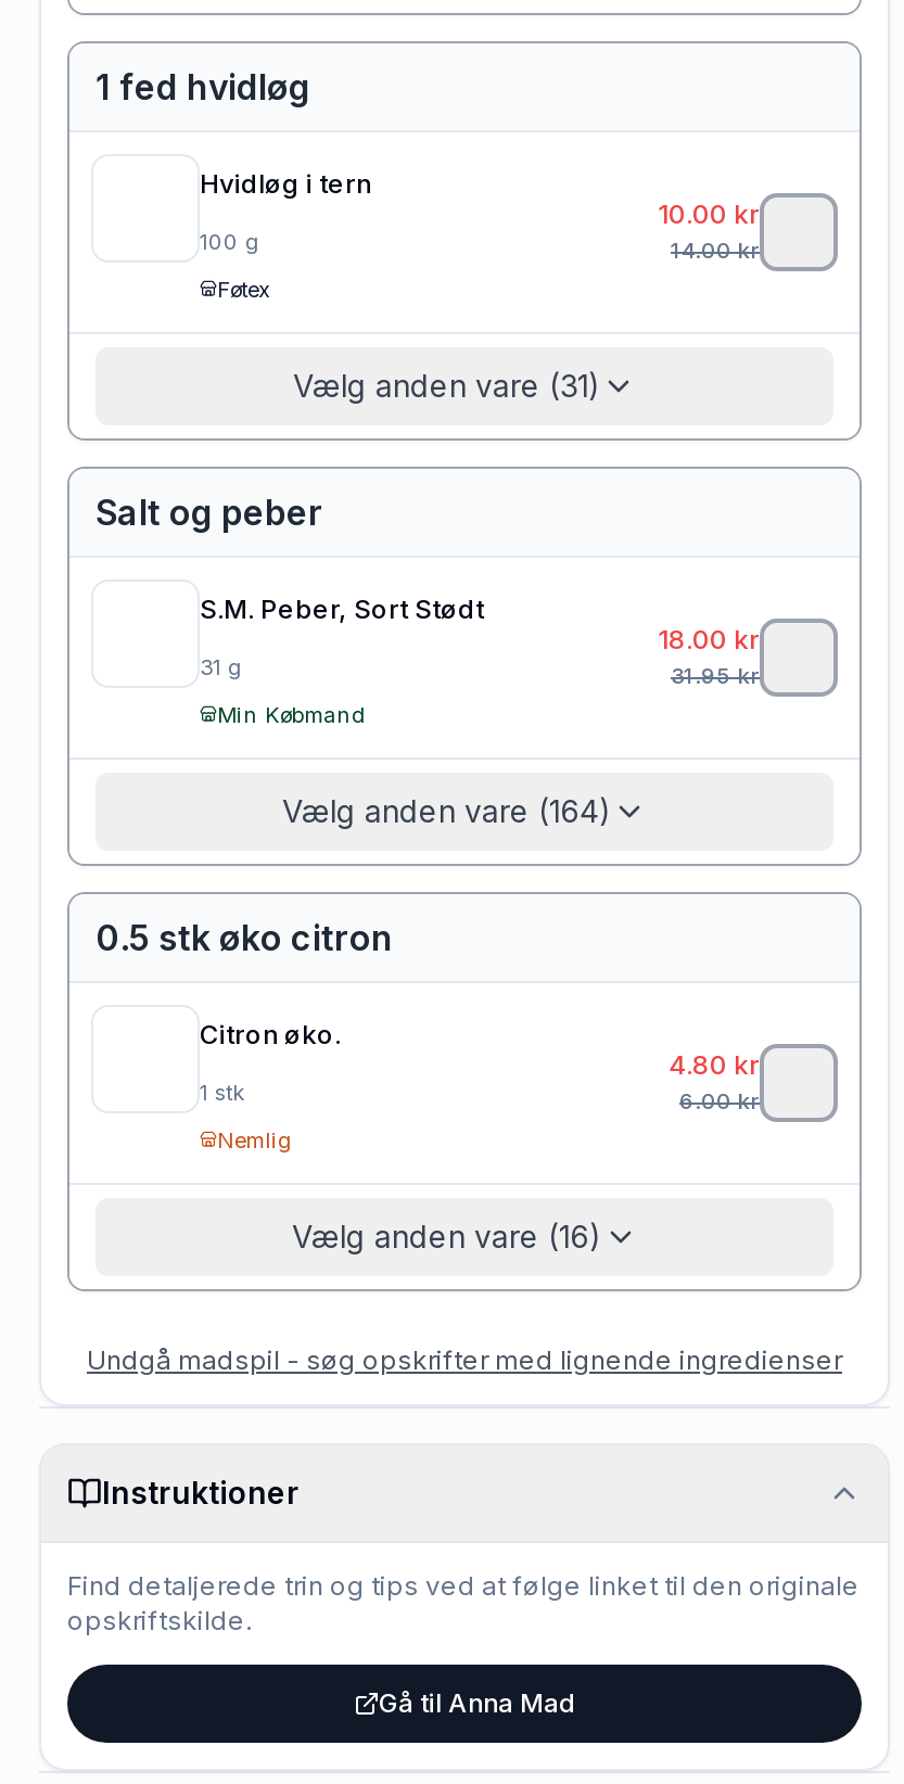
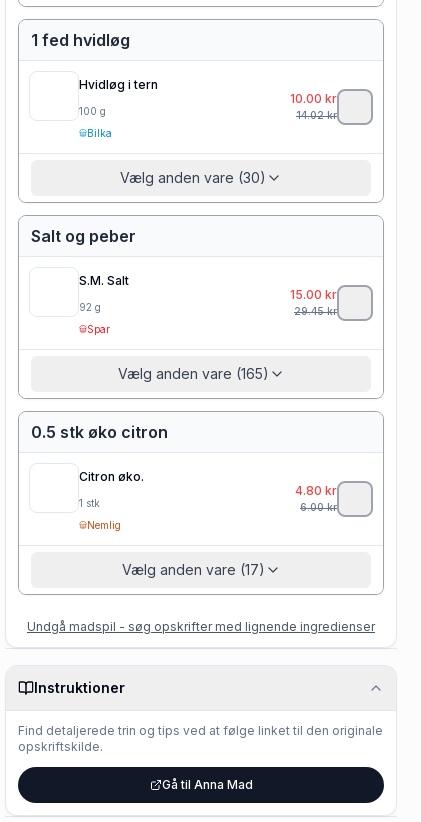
- 14.00kr
+ 14.02kr

- Føtex
+ Bilka

- Vælg anden vare (31)
+ Vælg anden vare (30)

- S.M. Peber, Sort Stødt
+ S.M. Salt

- 18.00 kr
- 31.95kr
+ 15.00 kr
+ 29.45kr

- 31 g
+ 92 g

- Min Købmand
+ Spar

- Vælg anden vare (164)
+ Vælg anden vare (165)

- Vælg anden vare (16)
+ Vælg anden vare (17)
